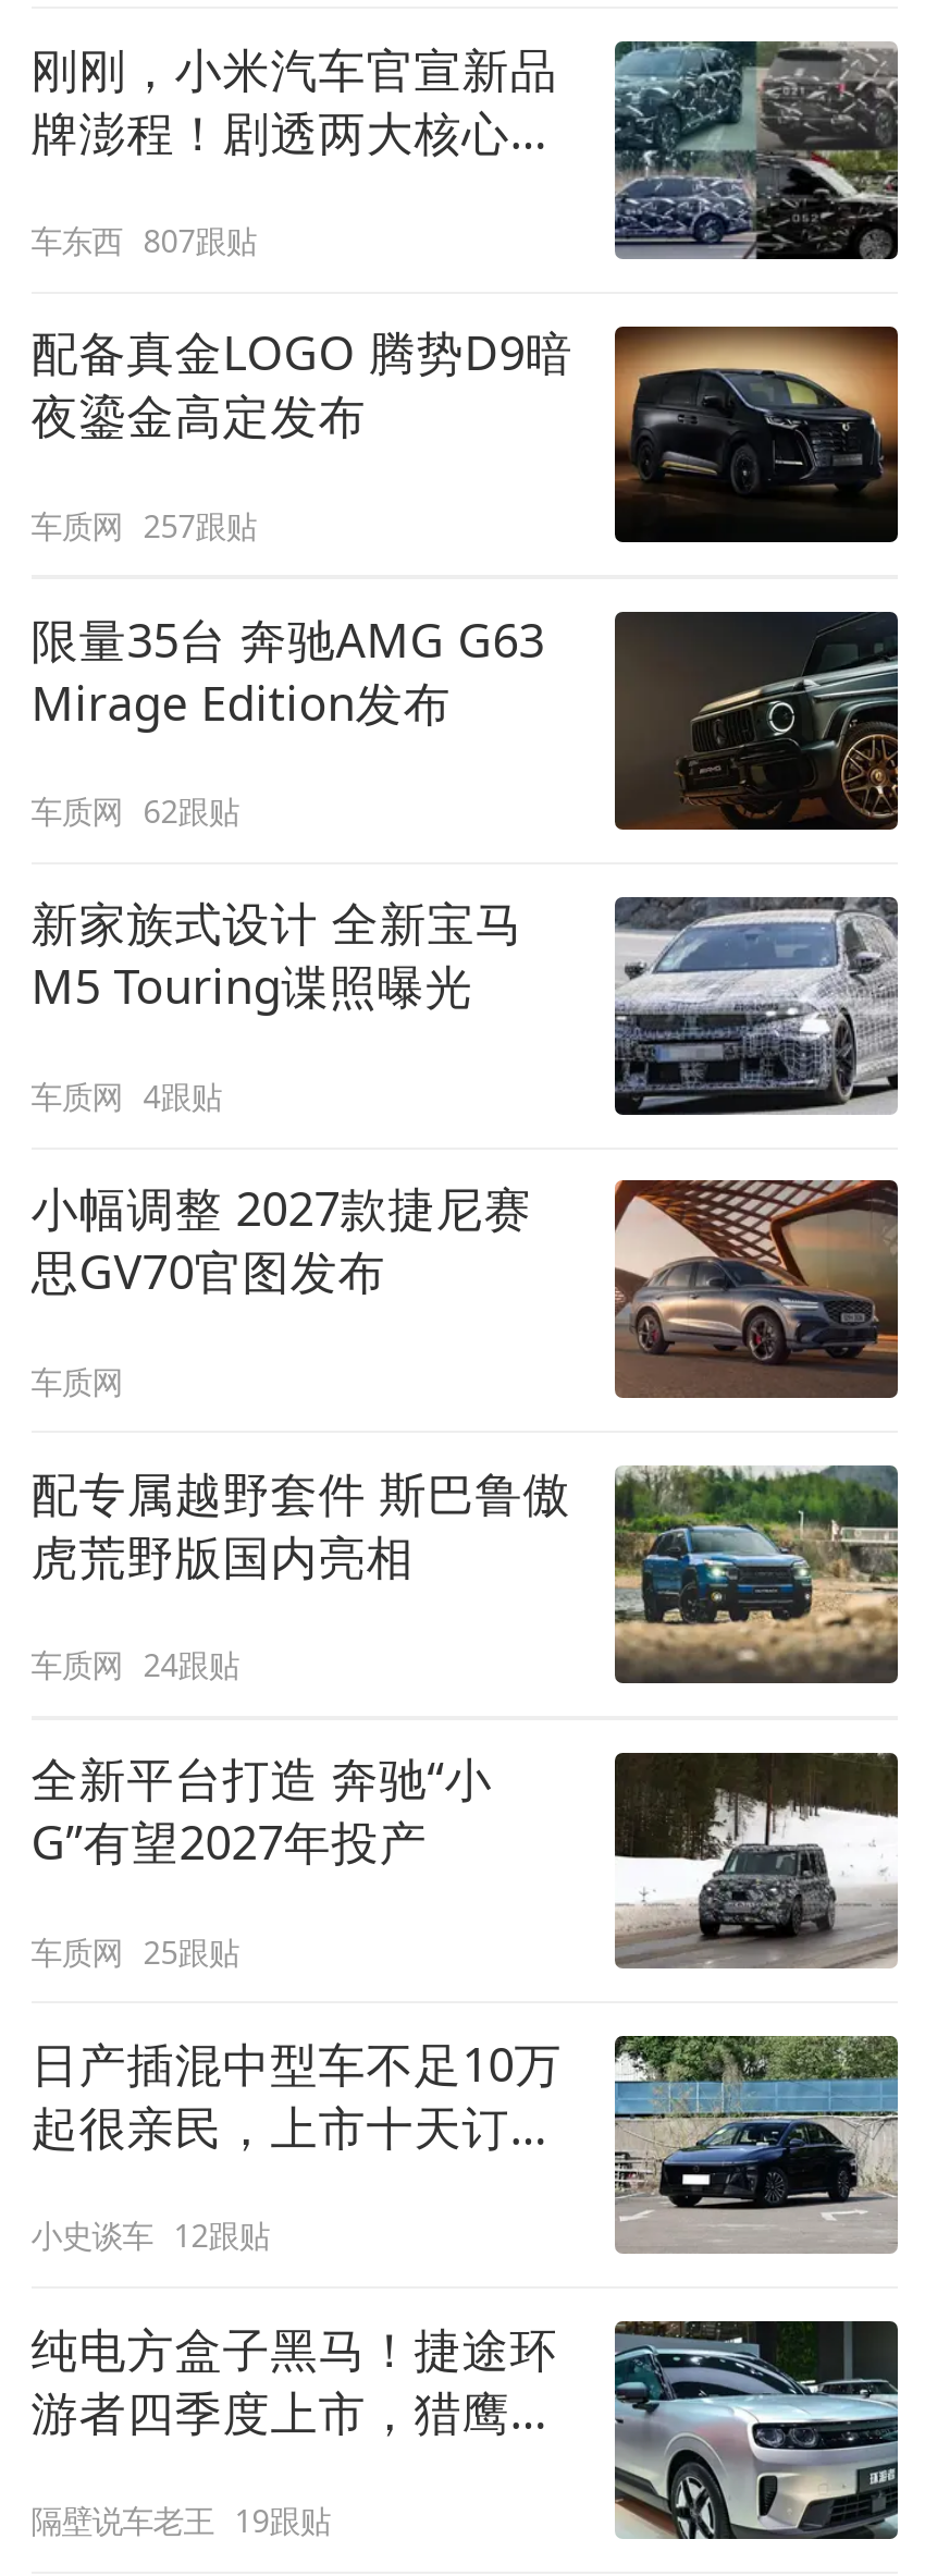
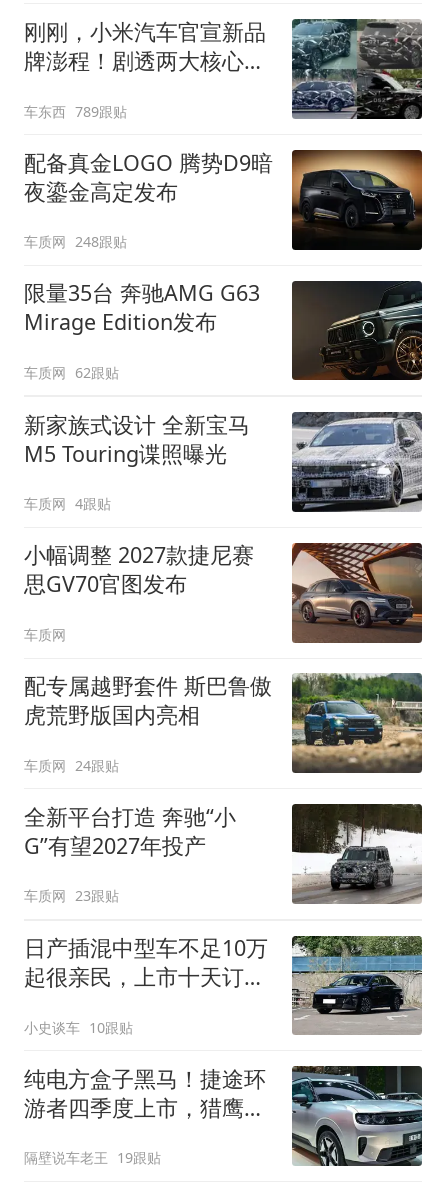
- 车东西 807跟贴
+ 车东西 789跟贴

- 车质网 257跟贴
+ 车质网 248跟贴

- 车质网 25跟贴
+ 车质网 23跟贴

- 小史谈车 12跟贴
+ 小史谈车 10跟贴
